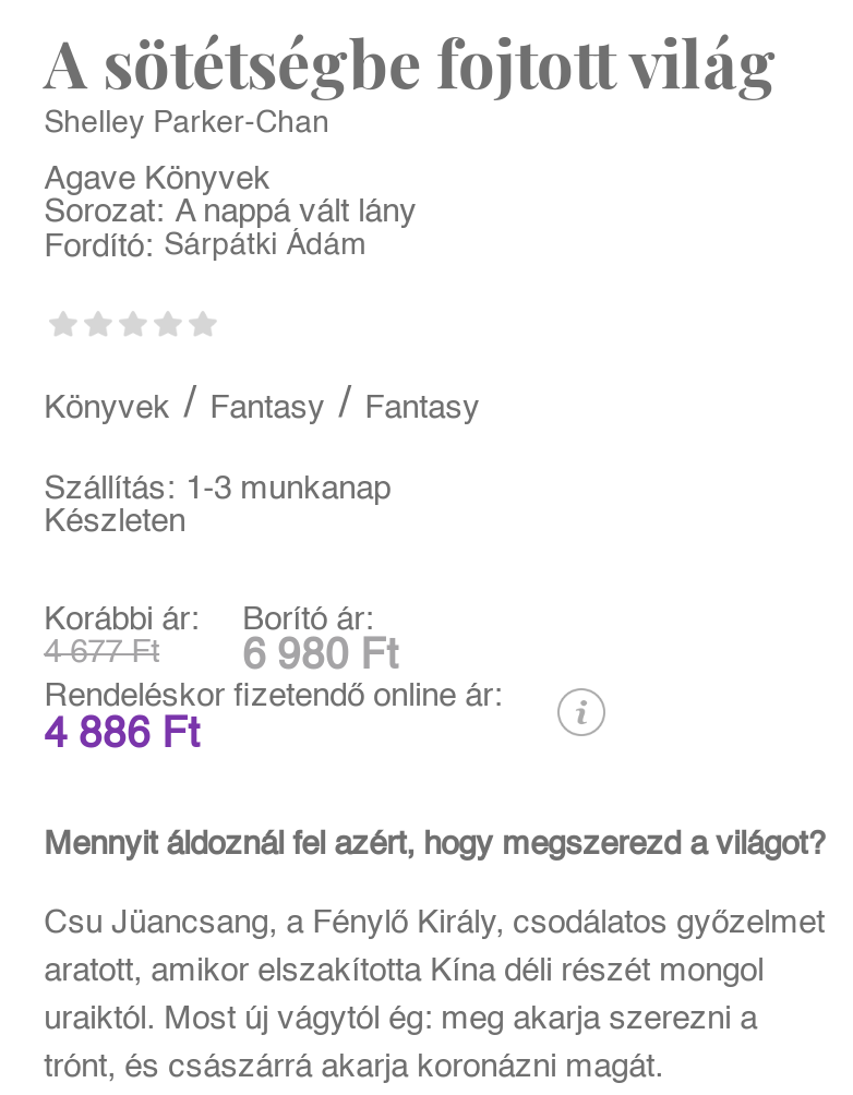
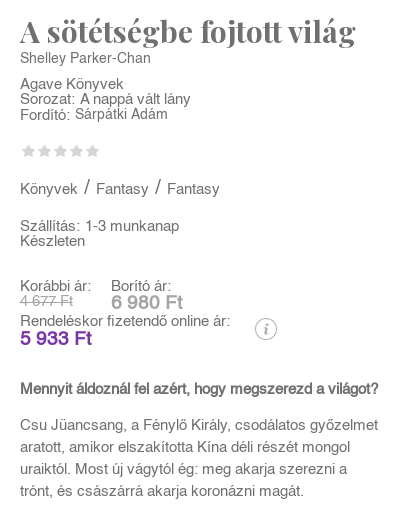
- 4 886 Ft
+ 5 933 Ft
